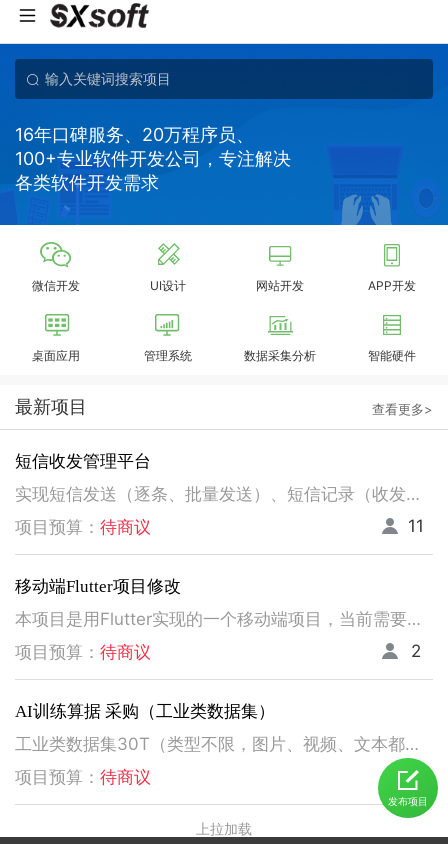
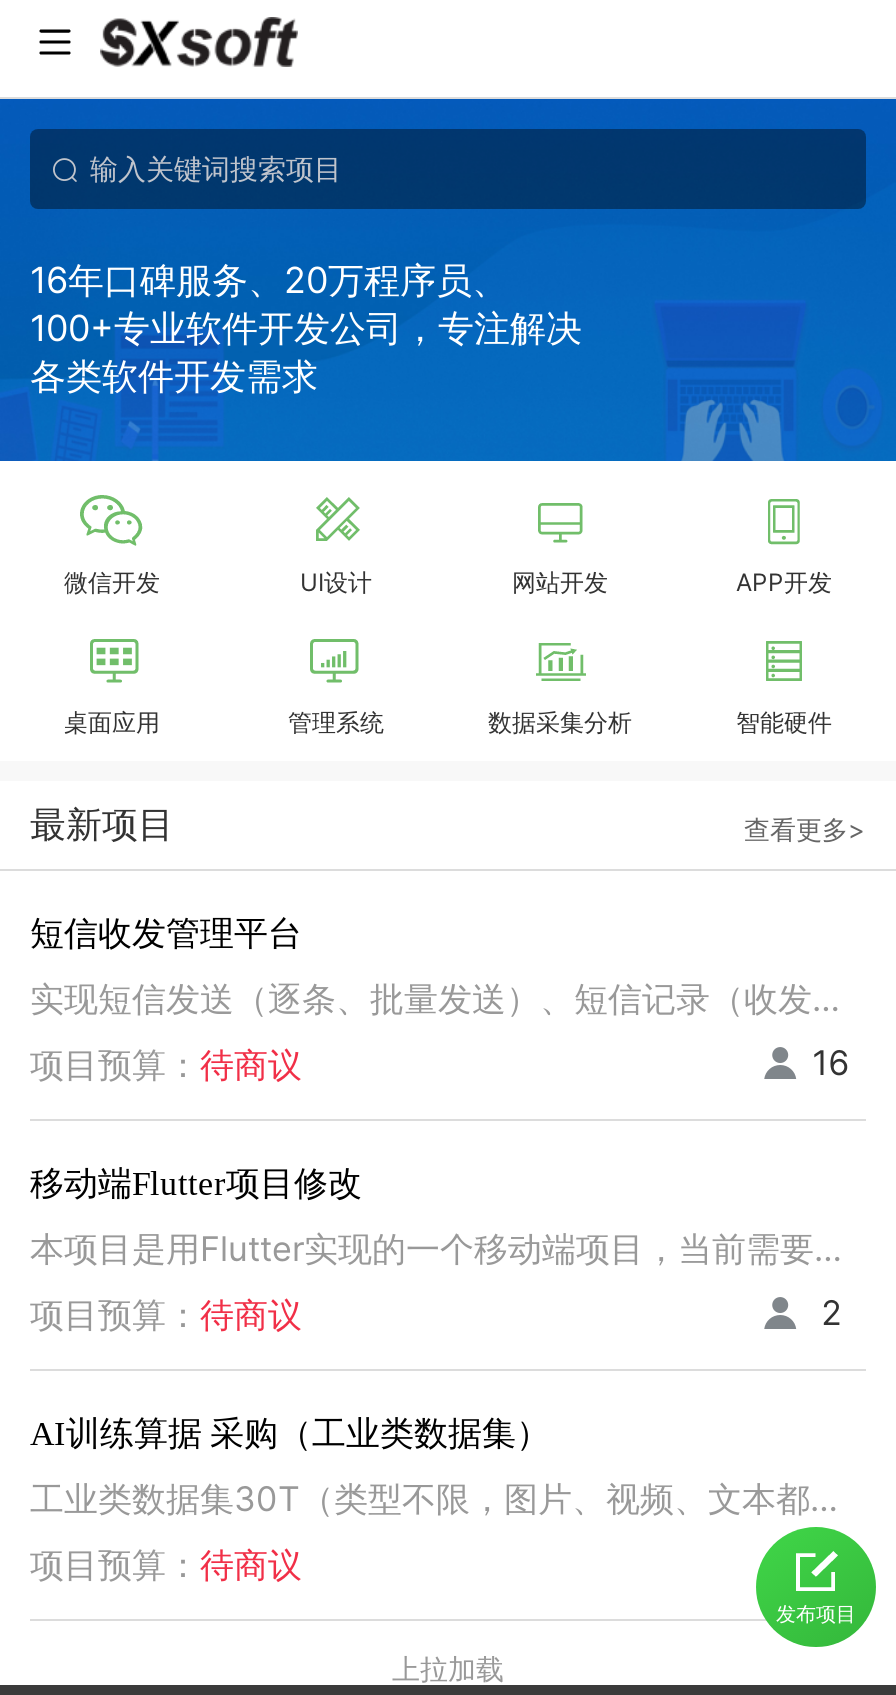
- 11
+ 16
